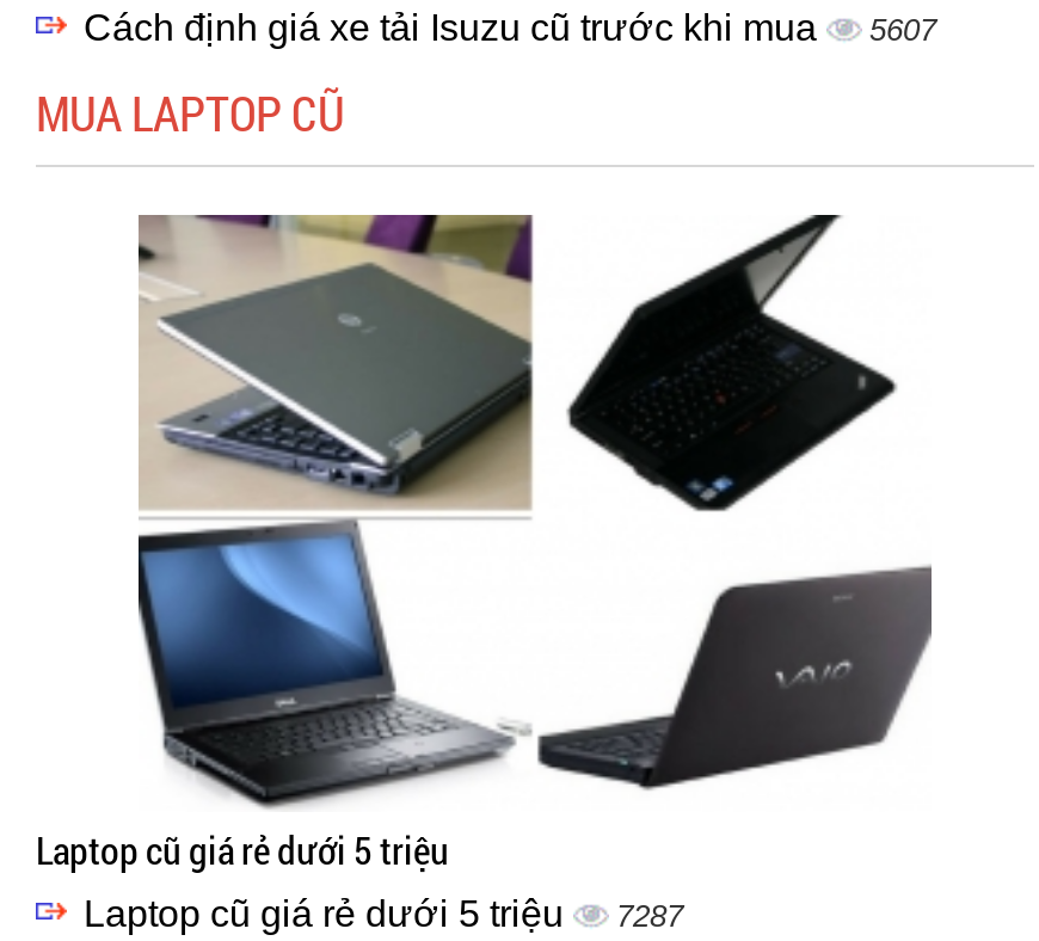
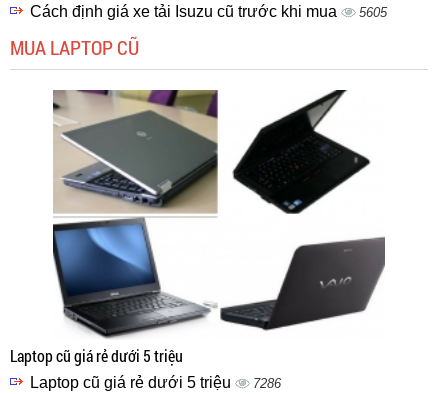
- Cách định giá xe tải Isuzu cũ trước khi mua 5607
+ Cách định giá xe tải Isuzu cũ trước khi mua 5605

- Laptop cũ giá rẻ dưới 5 triệu 7287
+ Laptop cũ giá rẻ dưới 5 triệu 7286
